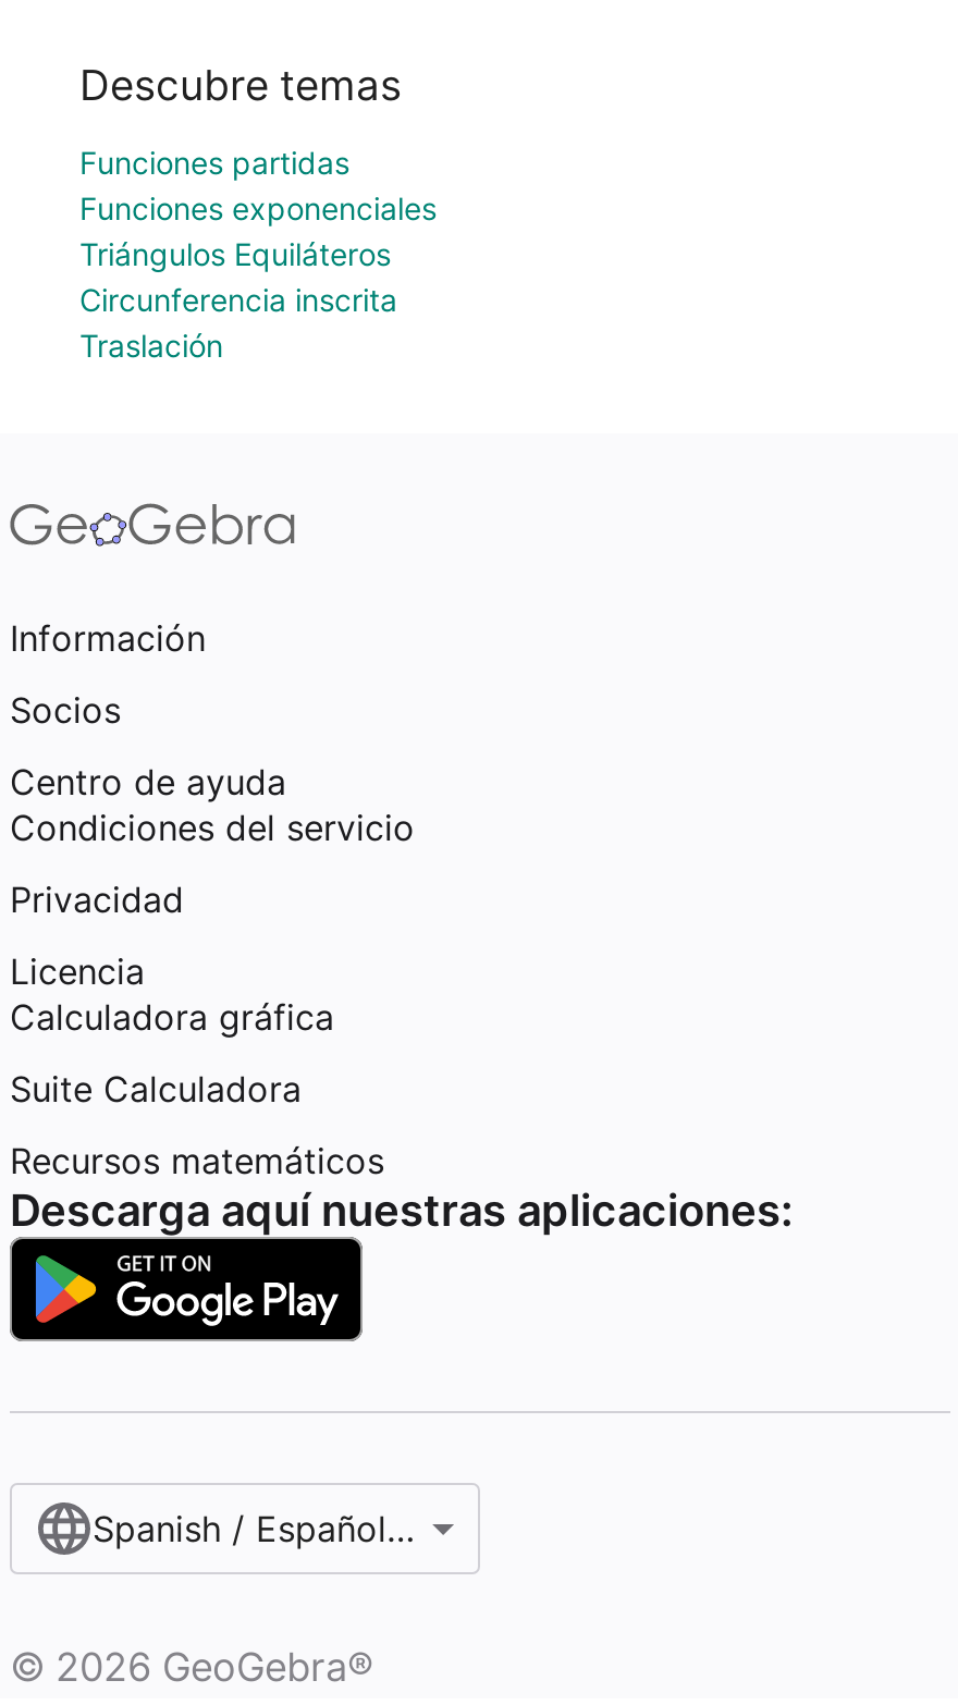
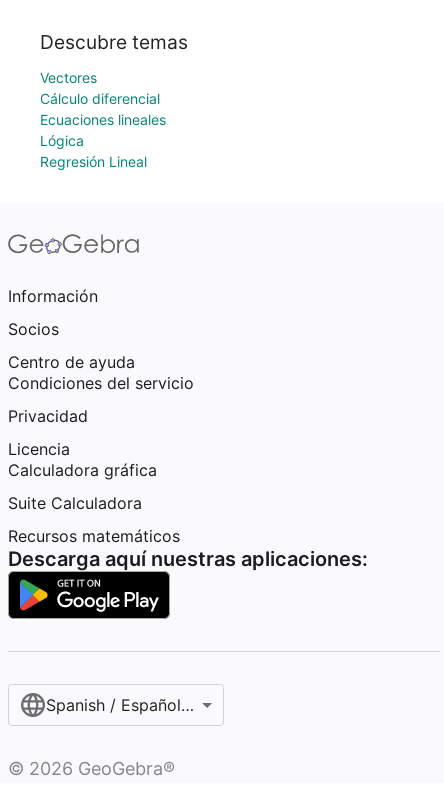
- Funciones partidas
- Funciones exponenciales
- Triángulos Equiláteros
- Circunferencia inscrita
- Traslación
+ Vectores
+ Cálculo diferencial
+ Ecuaciones lineales
+ Lógica
+ Regresión Lineal
